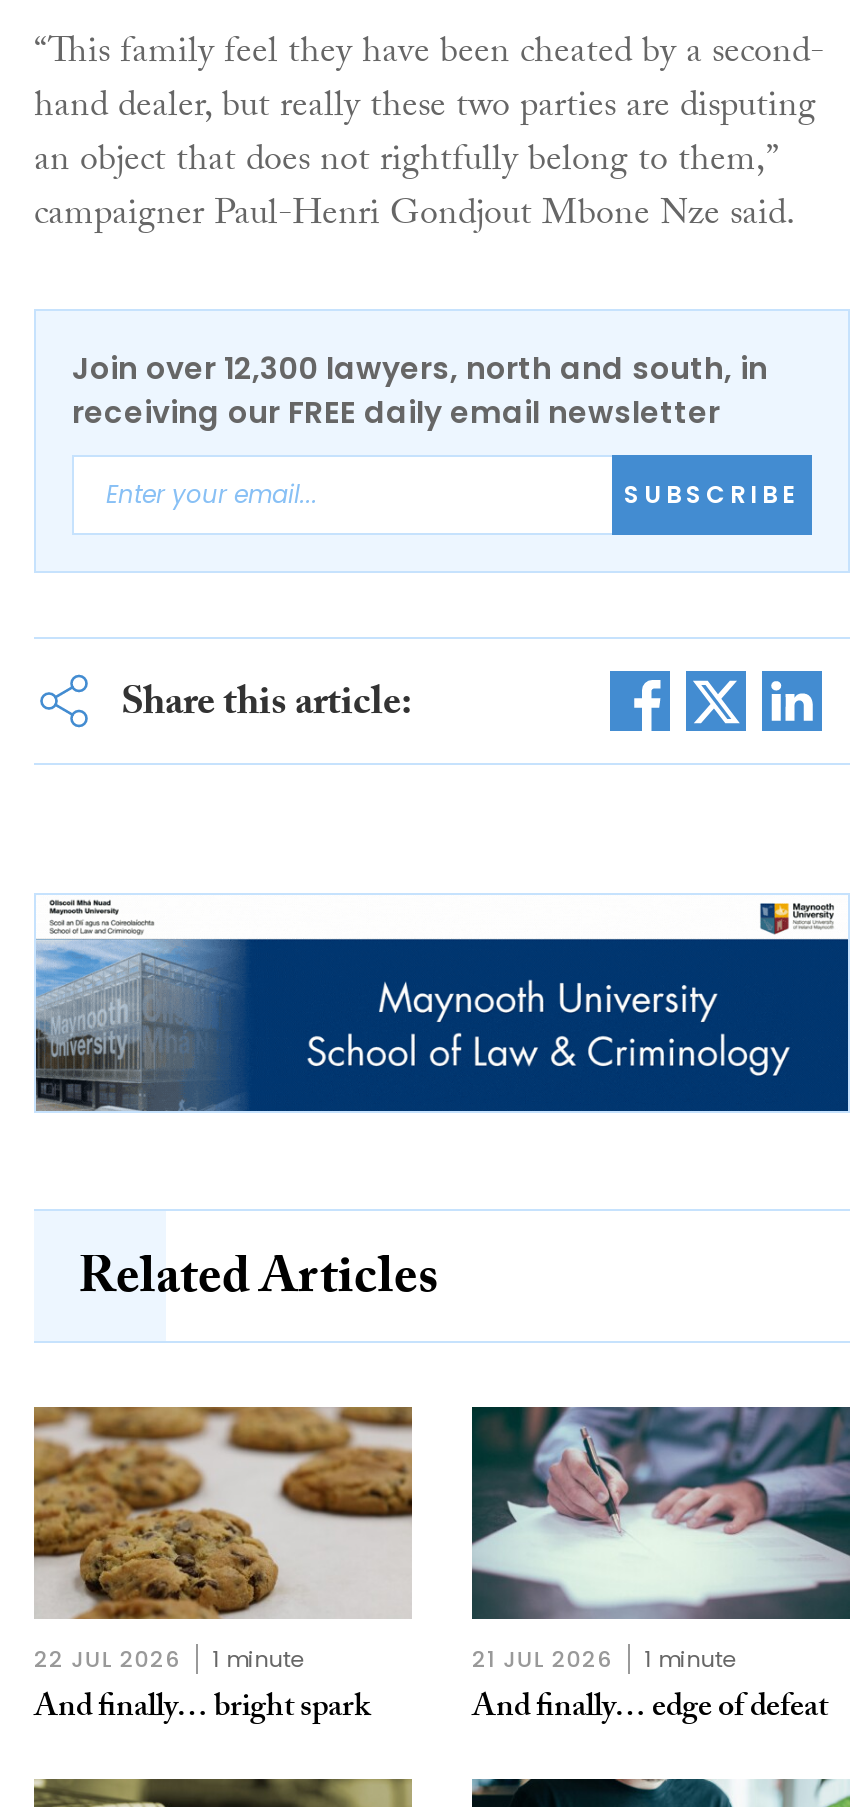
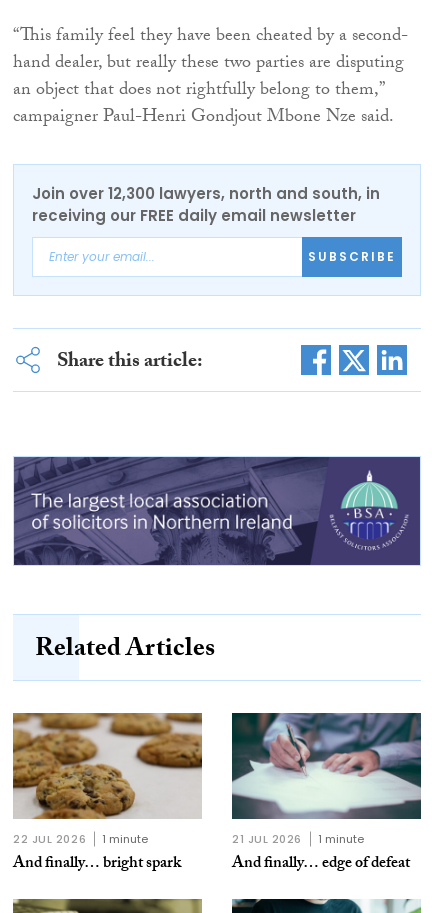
- [image]
+ [image]
